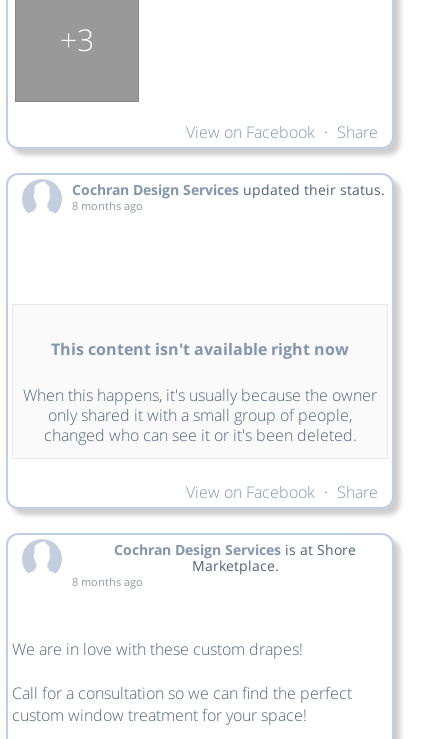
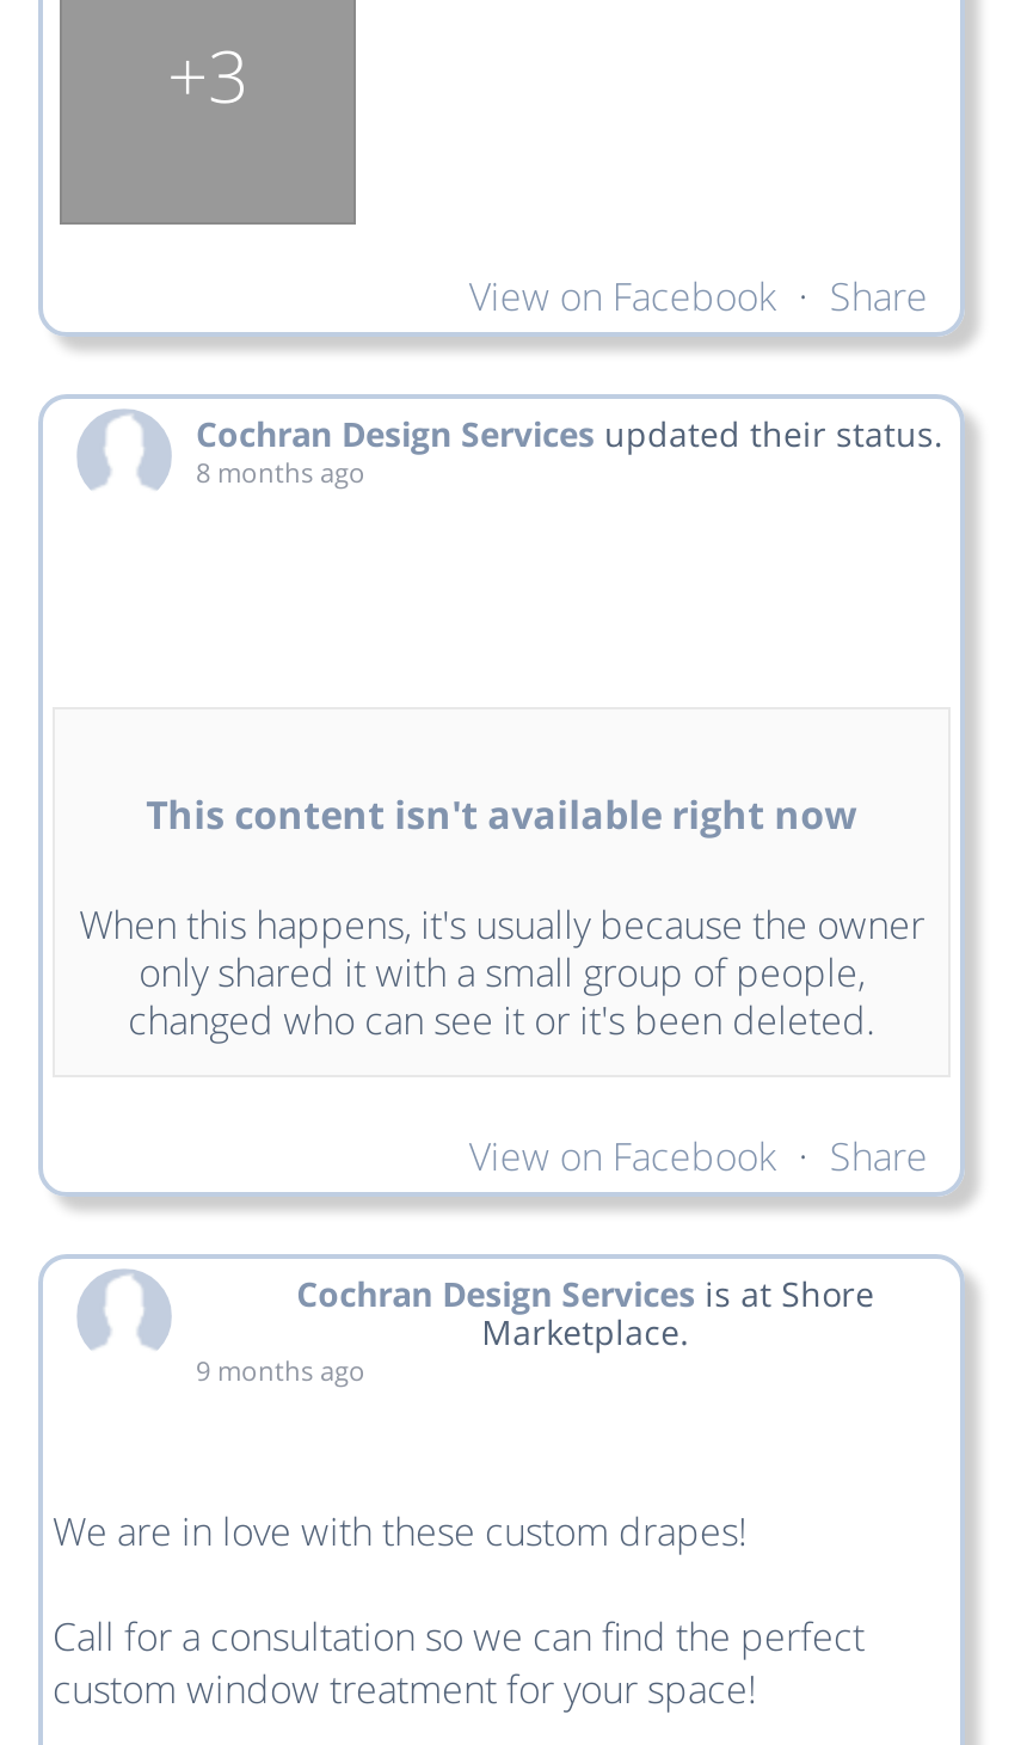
- 8 months ago
+ 9 months ago
